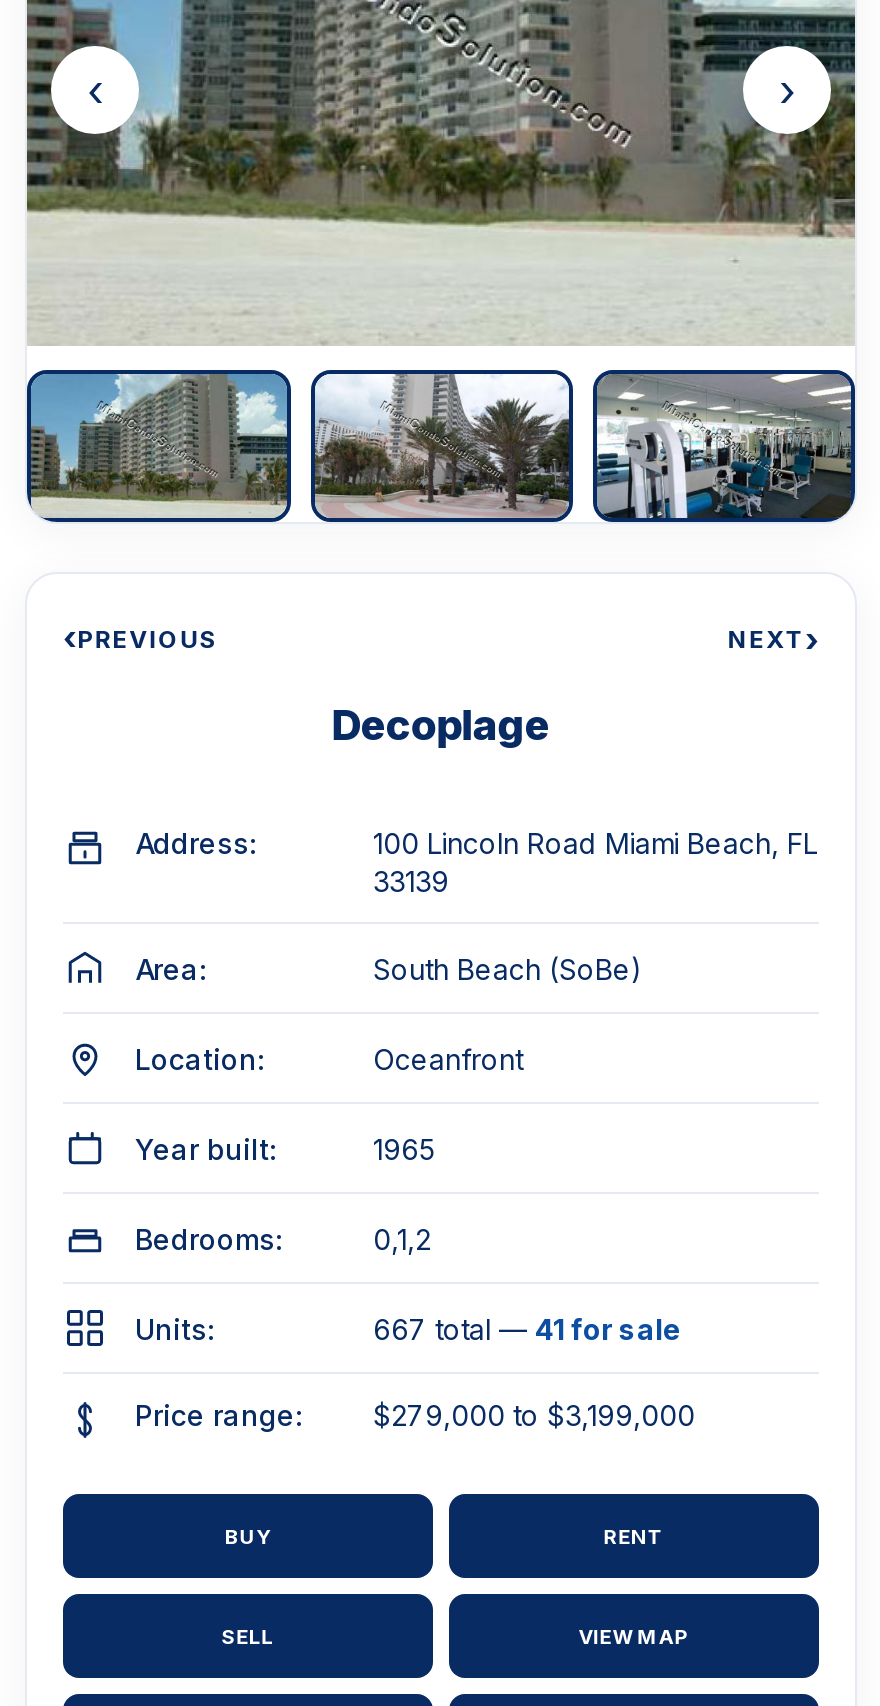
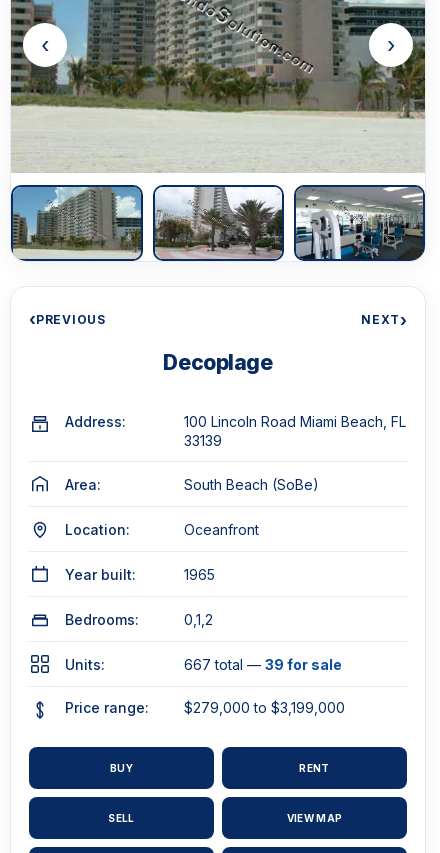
- 667 total — 41 for sale
+ 667 total — 39 for sale
